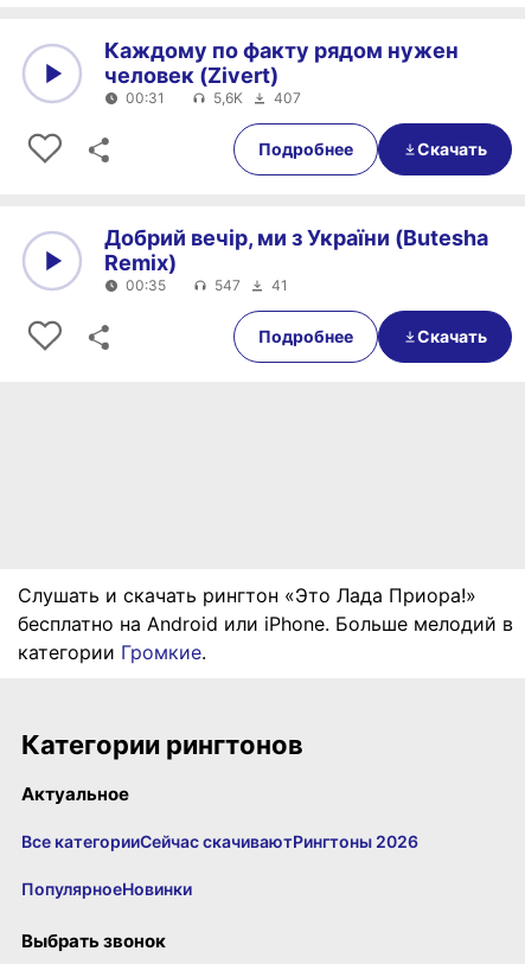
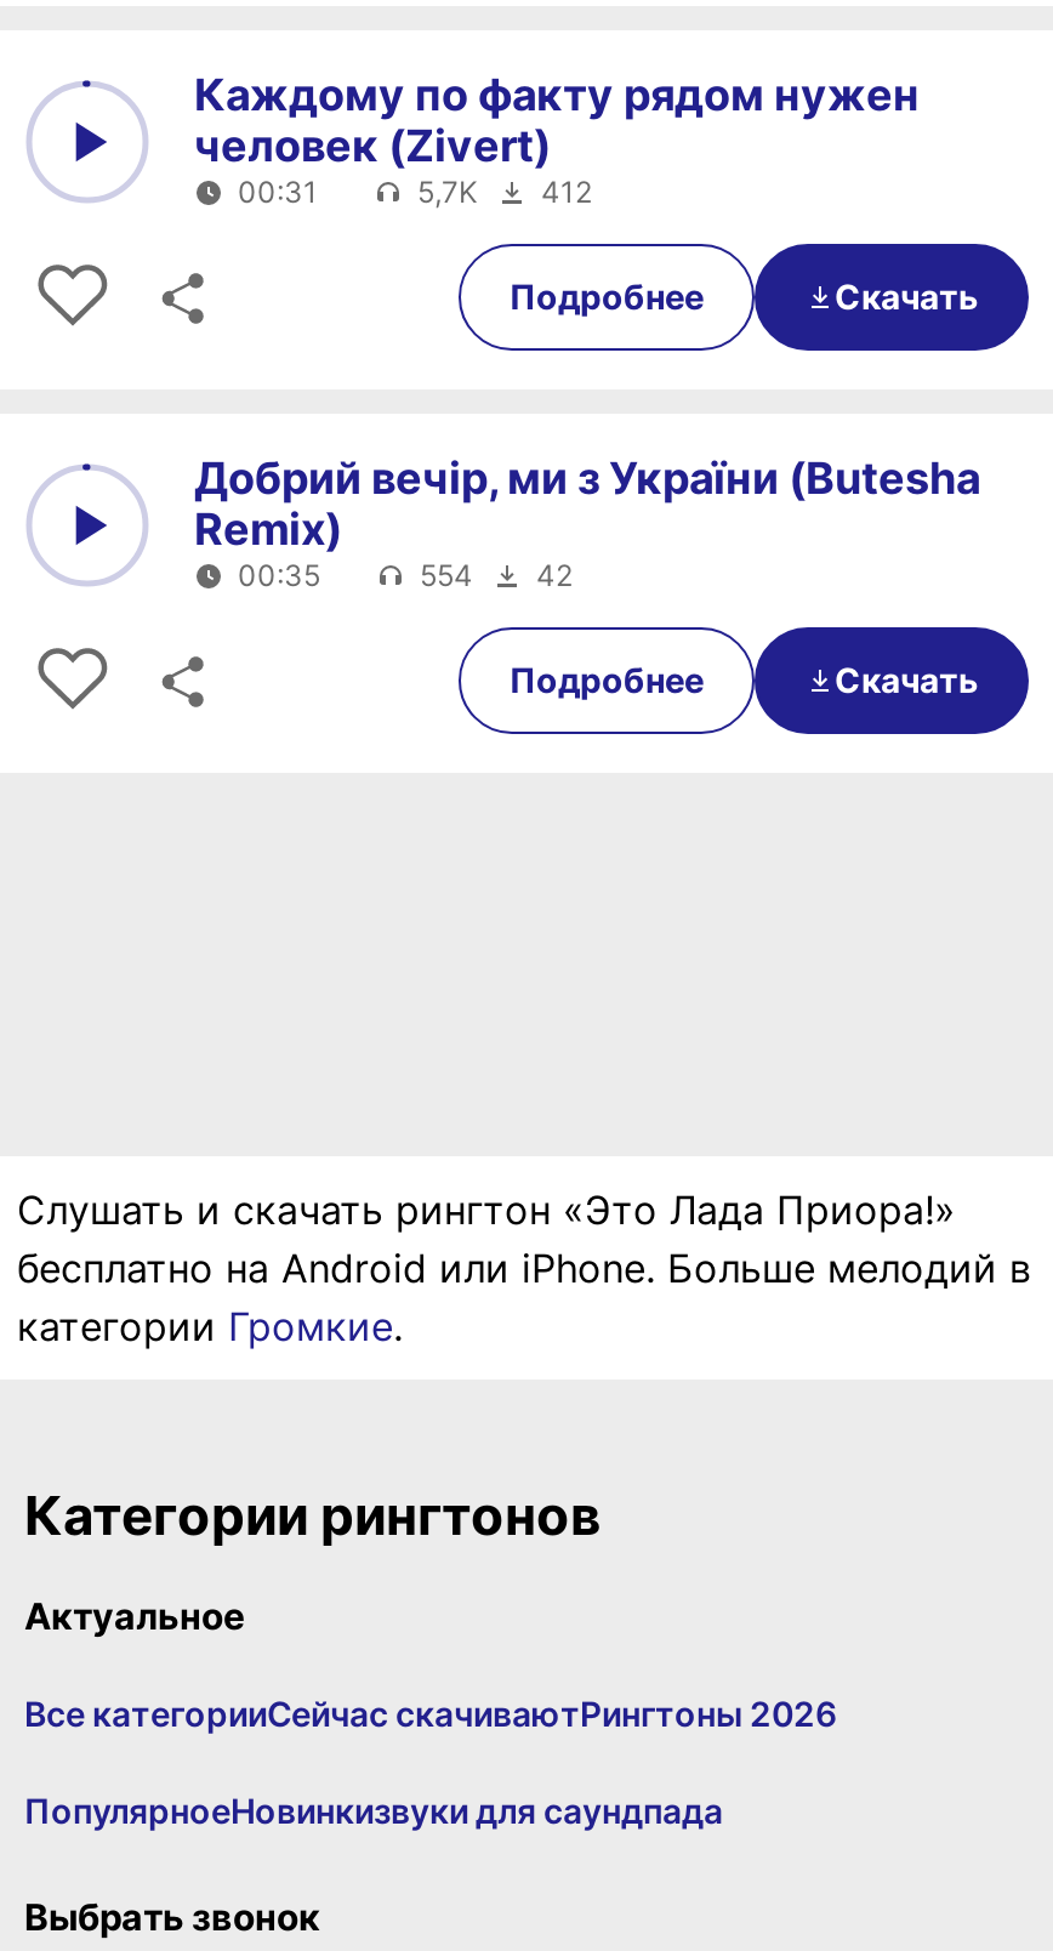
- 5,6K
- 407
+ 5,7K
+ 412

- 547
+ 554

- 41
+ 42

- ПопулярноеНовинки
+ ПопулярноеНовинкизвуки для саундпада
